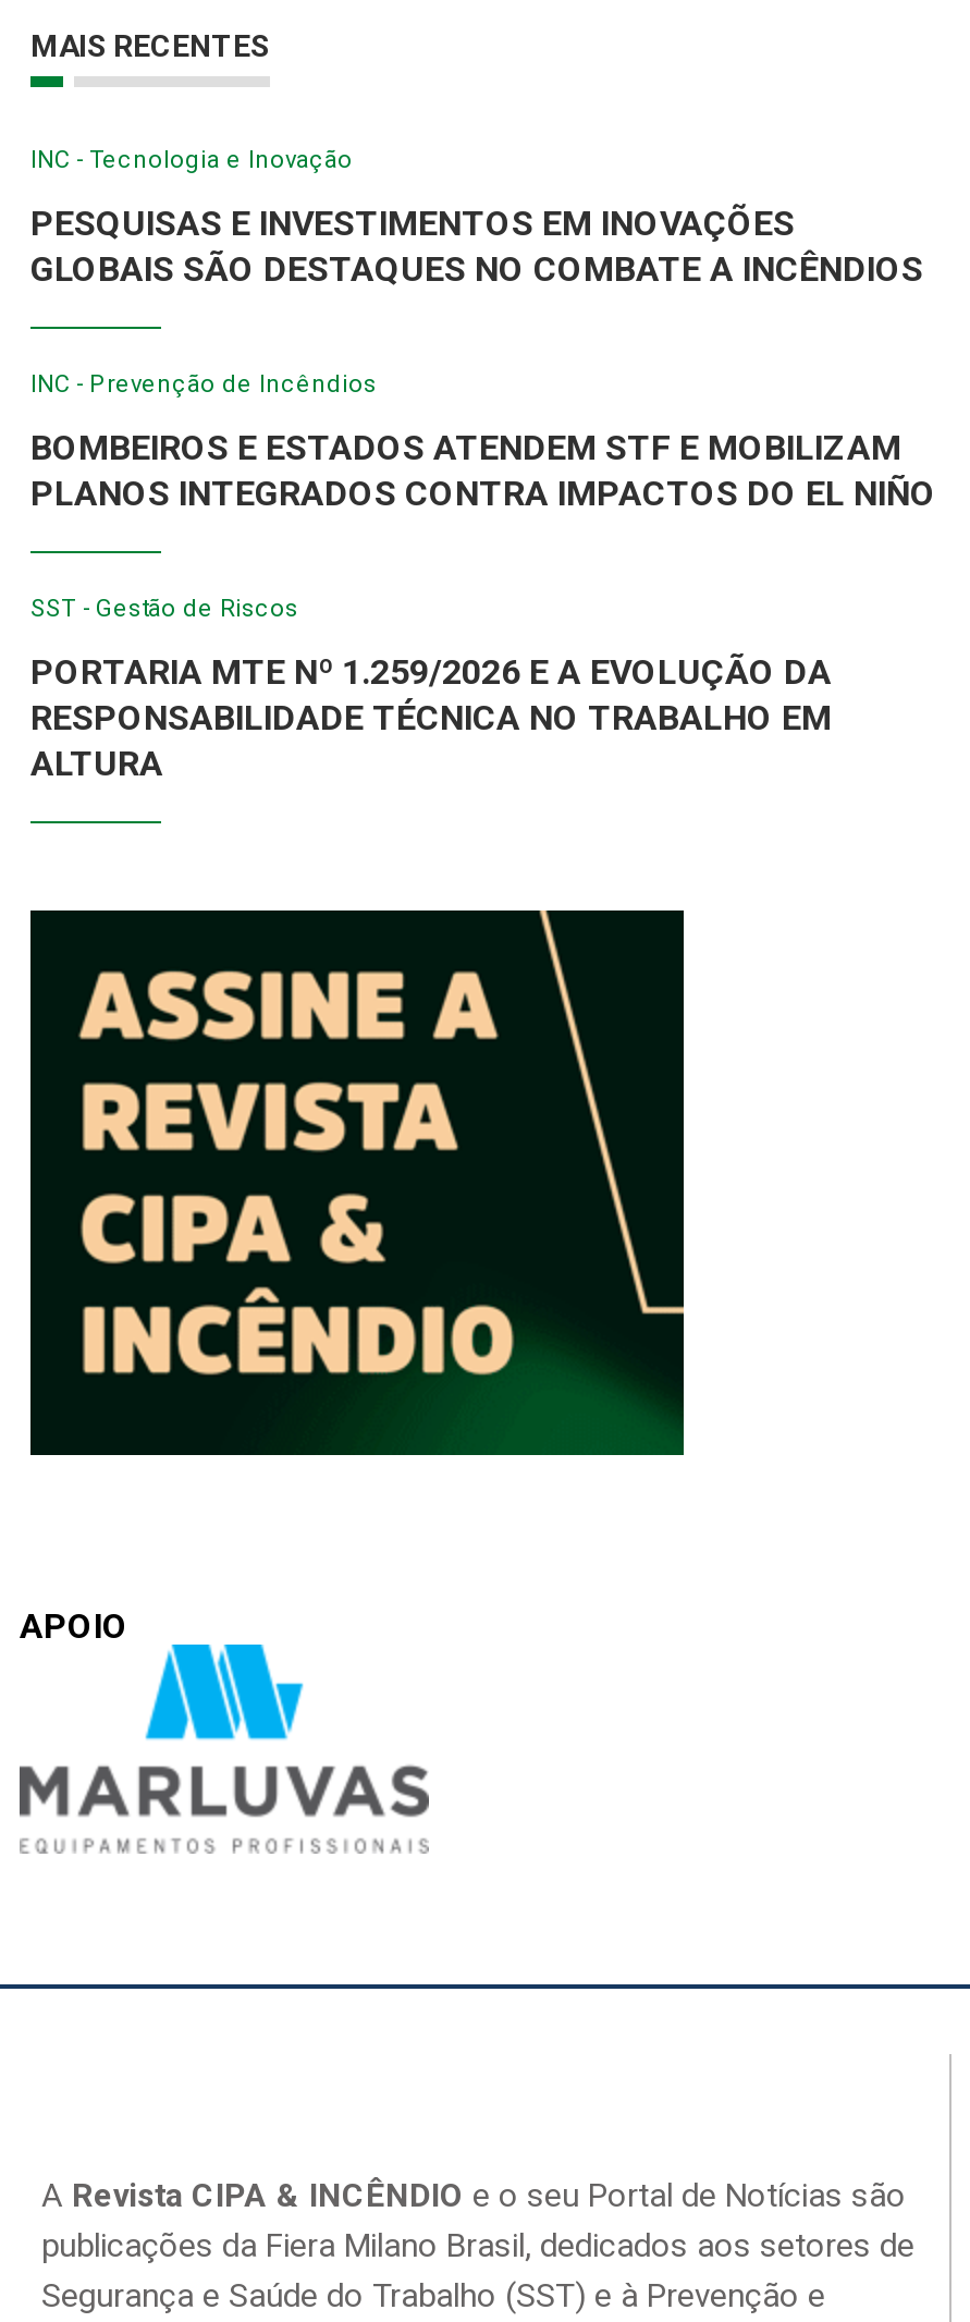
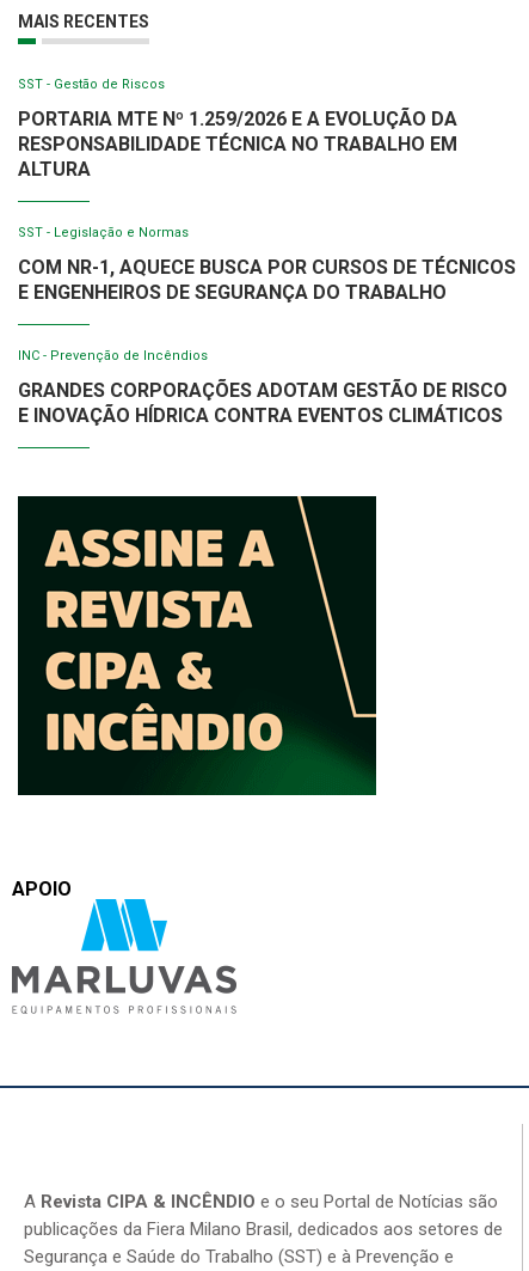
- INC - Tecnologia e Inovação
- PESQUISAS E INVESTIMENTOS EM INOVAÇÕES
- GLOBAIS SÃO DESTAQUES NO COMBATE A INCÊNDIOS
- BOMBEIROS E ESTADOS ATENDEM STF E MOBILIZAM
- PLANOS INTEGRADOS CONTRA IMPACTOS DO EL NIÑO

moved down: INC - Prevenção de Incêndios

moved up: SST - Gestão de Riscos | PORTARIA MTE Nº 1.259/2026 E A EVOLUÇÃO DA | RESPONSABILIDADE TÉCNICA NO TRABALHO EM | ALTURA

+ SST - Legislação e Normas
+ COM NR-1, AQUECE BUSCA POR CURSOS DE TÉCNICOS
+ E ENGENHEIROS DE SEGURANÇA DO TRABALHO
+ GRANDES CORPORAÇÕES ADOTAM GESTÃO DE RISCO
+ E INOVAÇÃO HÍDRICA CONTRA EVENTOS CLIMÁTICOS
